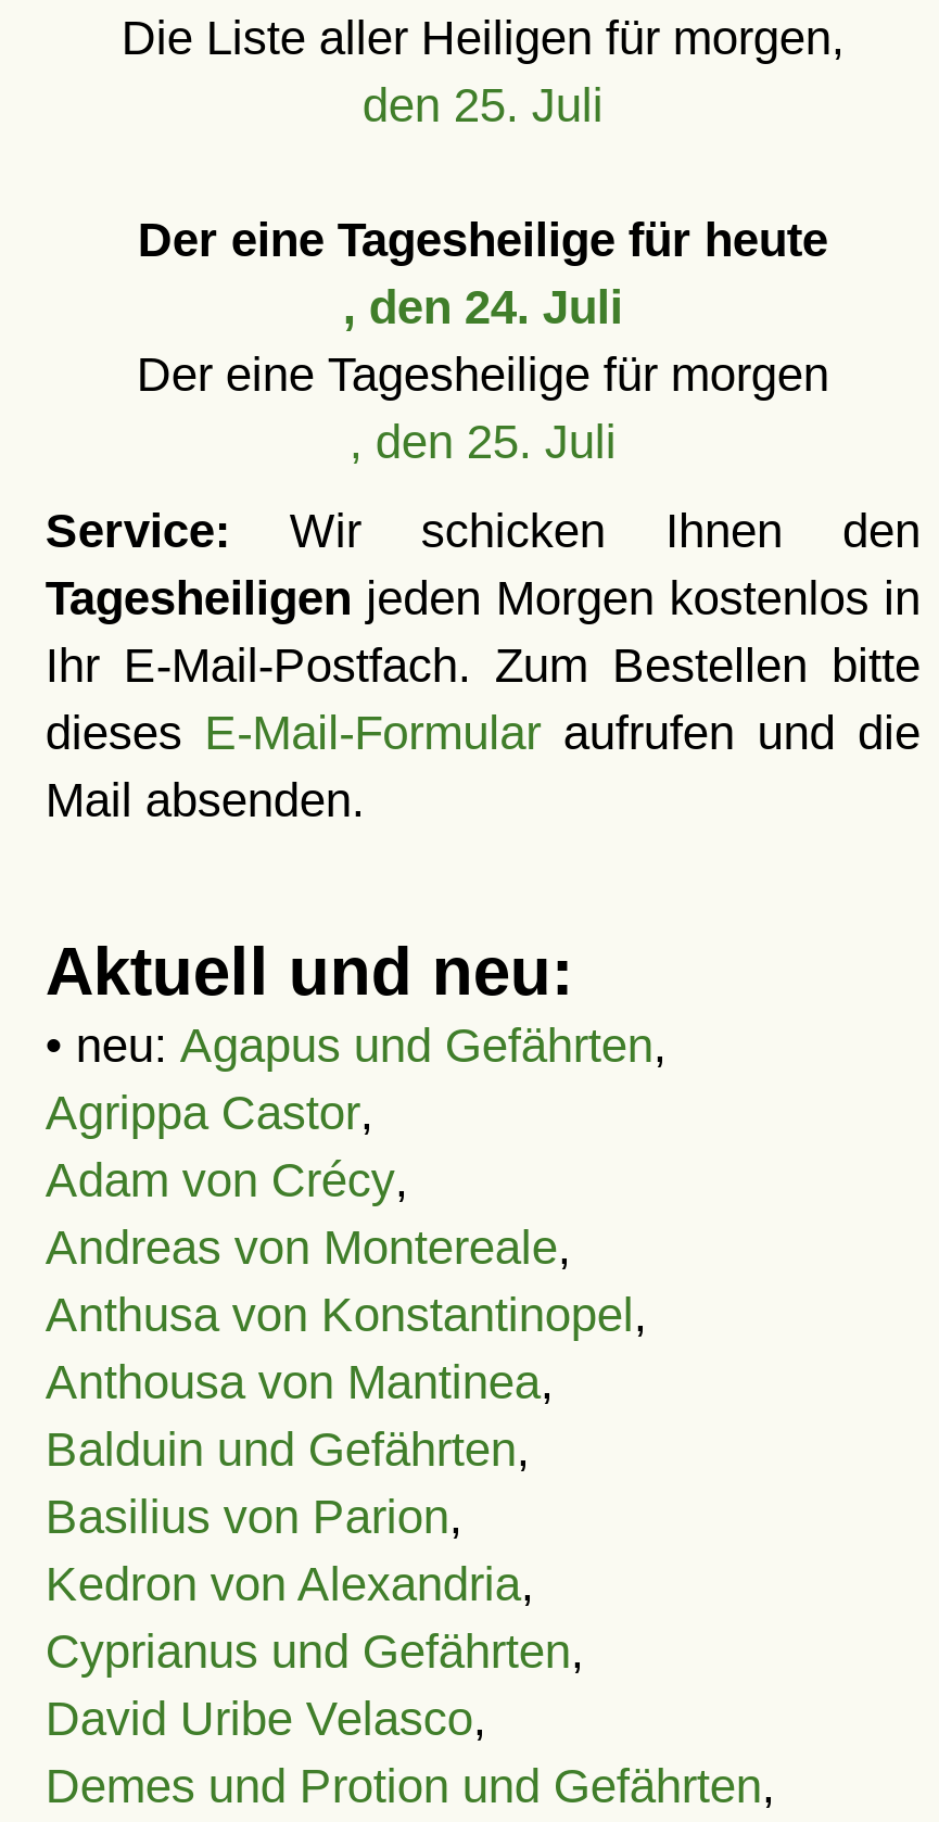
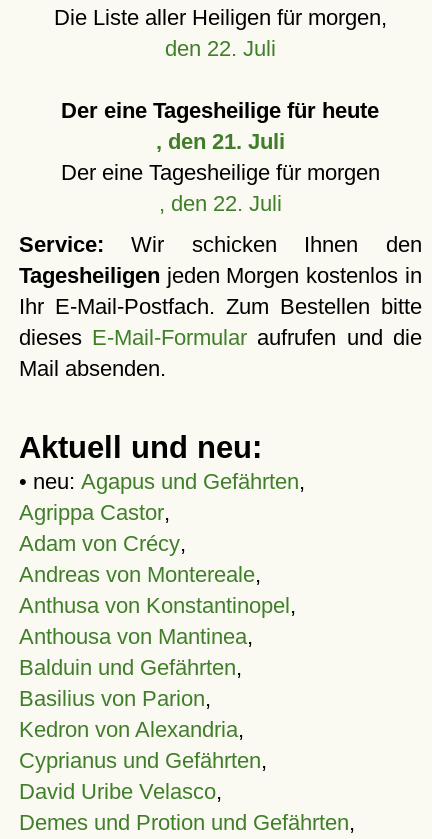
- den 25. Juli
+ den 22. Juli

- , den 24. Juli
+ , den 21. Juli

- , den 25. Juli
+ , den 22. Juli
